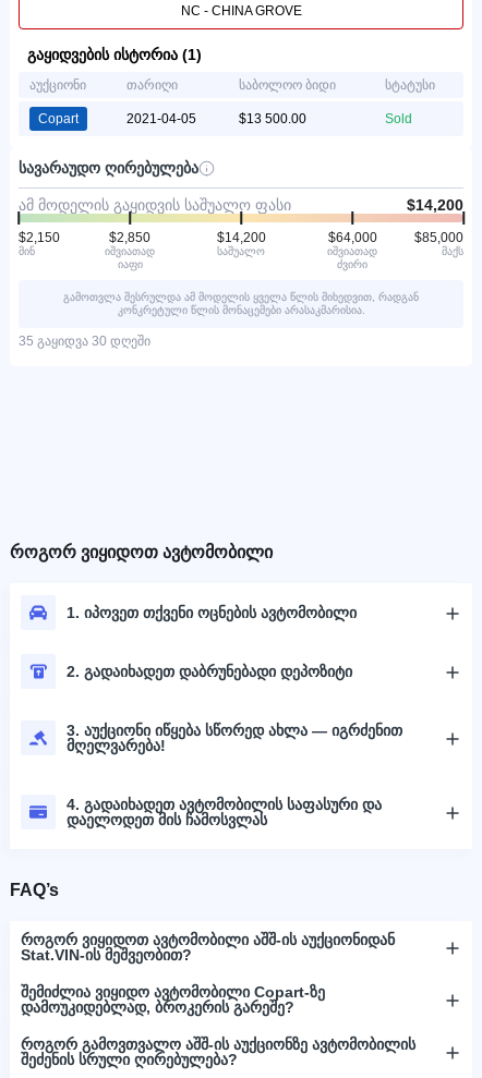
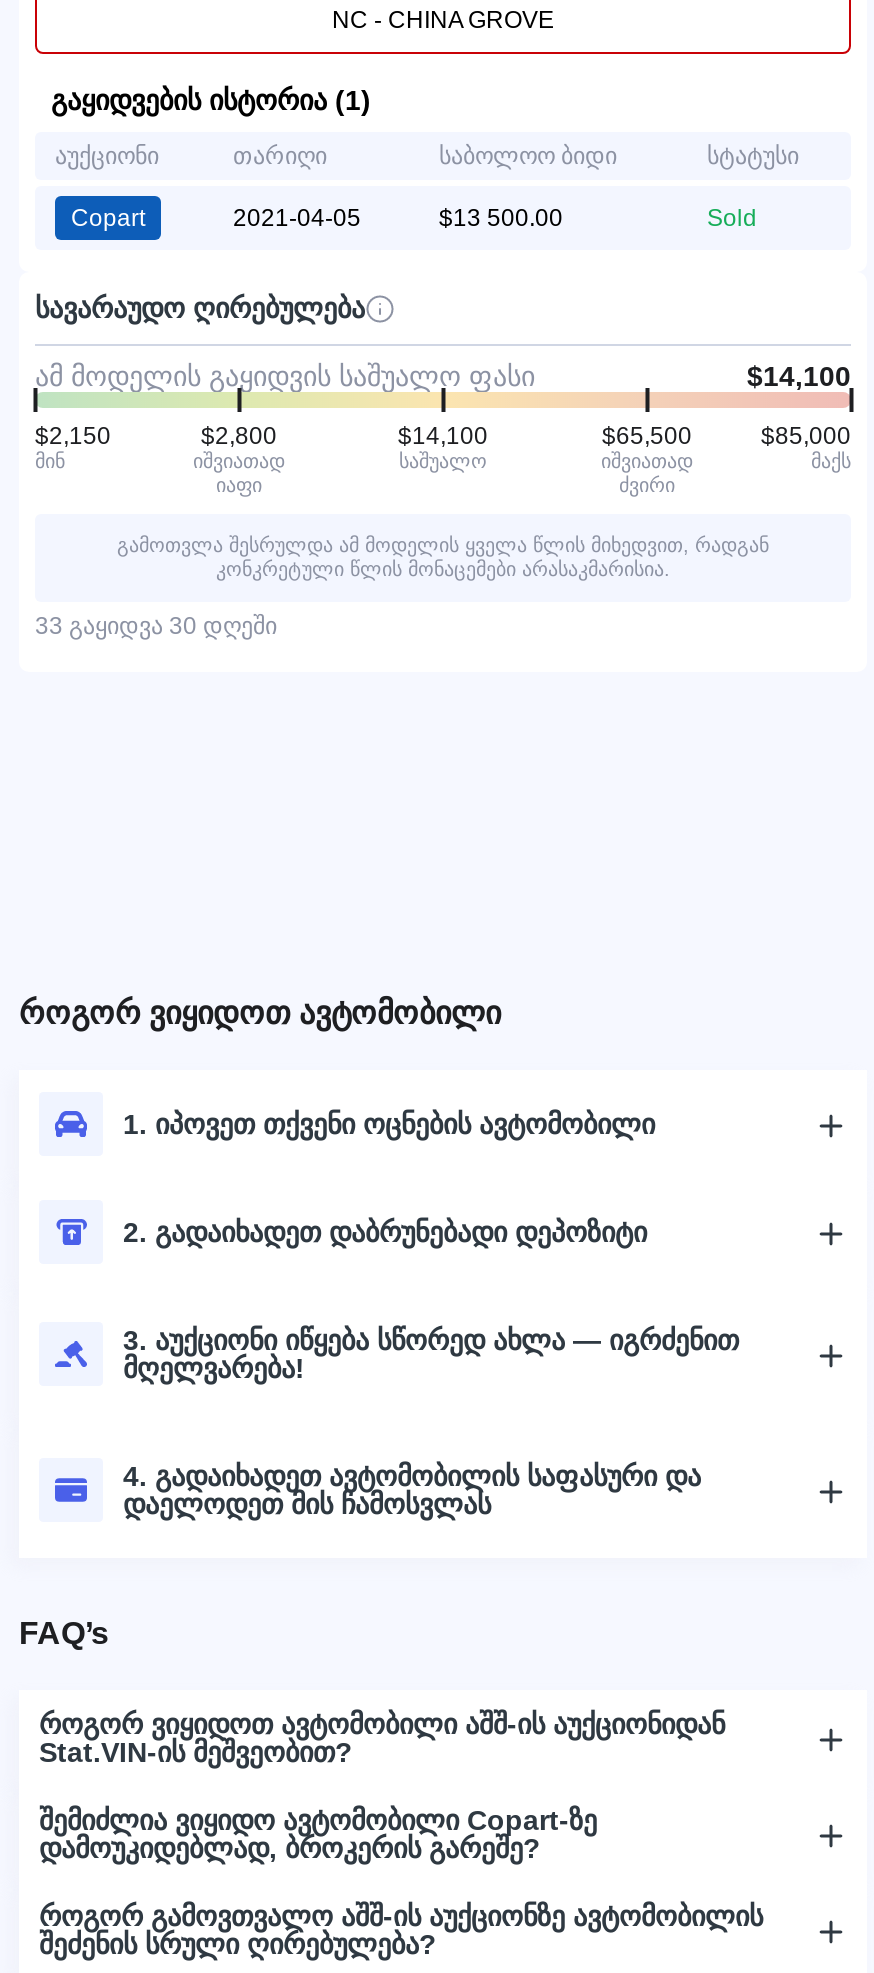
- $14,200
+ $14,100

- $2,850
+ $2,800

- $14,200
+ $14,100

- $64,000
+ $65,500

- 35 გაყიდვა 30 დღეში
+ 33 გაყიდვა 30 დღეში
